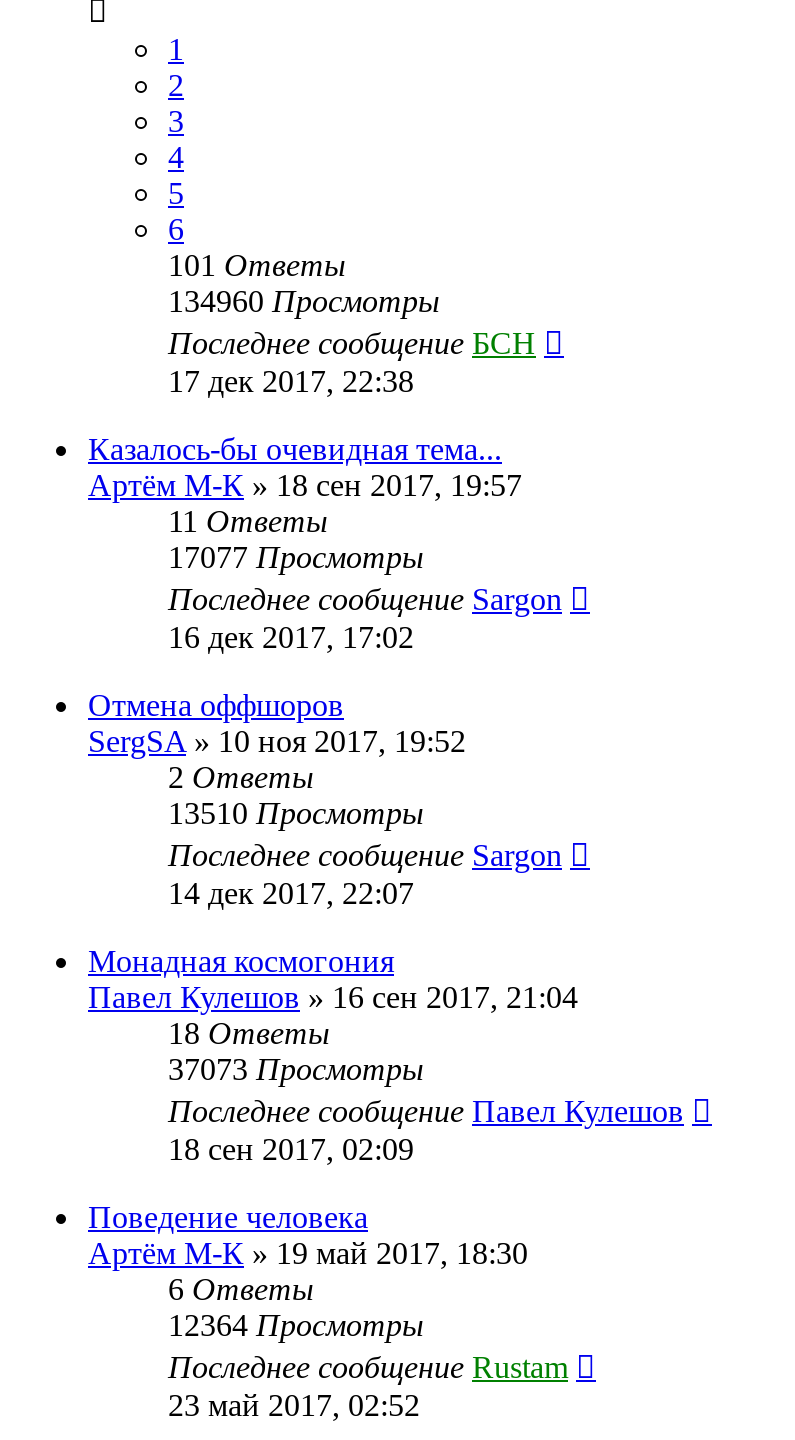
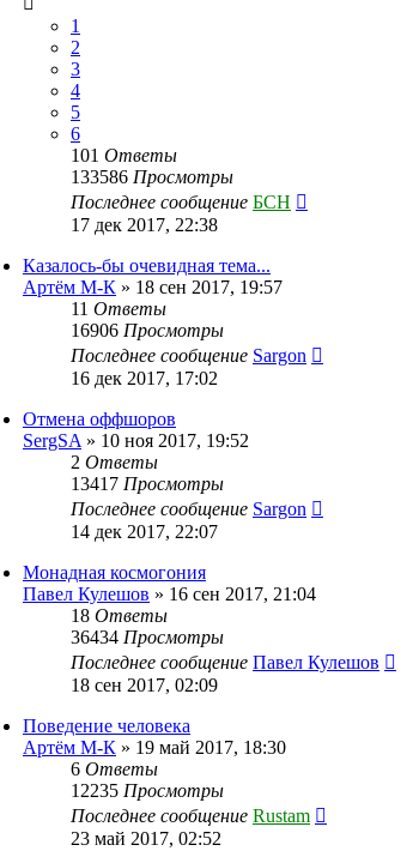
- 134960 Просмотры
+ 133586 Просмотры

- 17077 Просмотры
+ 16906 Просмотры

- 13510 Просмотры
+ 13417 Просмотры

- 37073 Просмотры
+ 36434 Просмотры

- 12364 Просмотры
+ 12235 Просмотры
